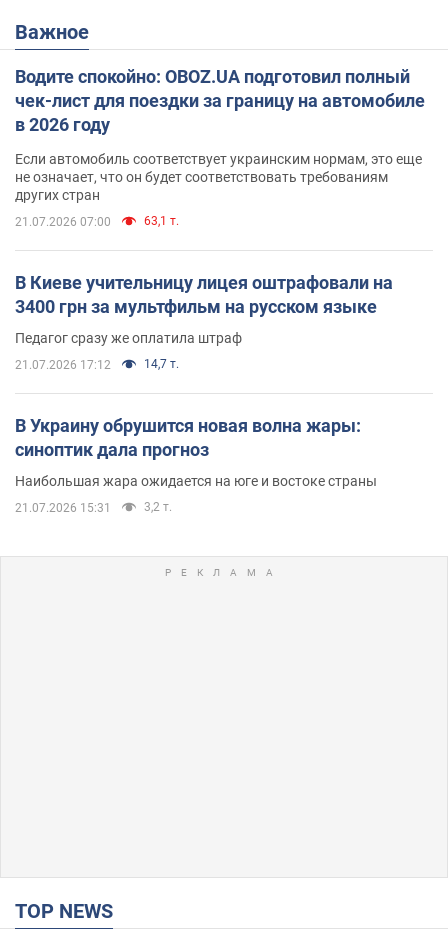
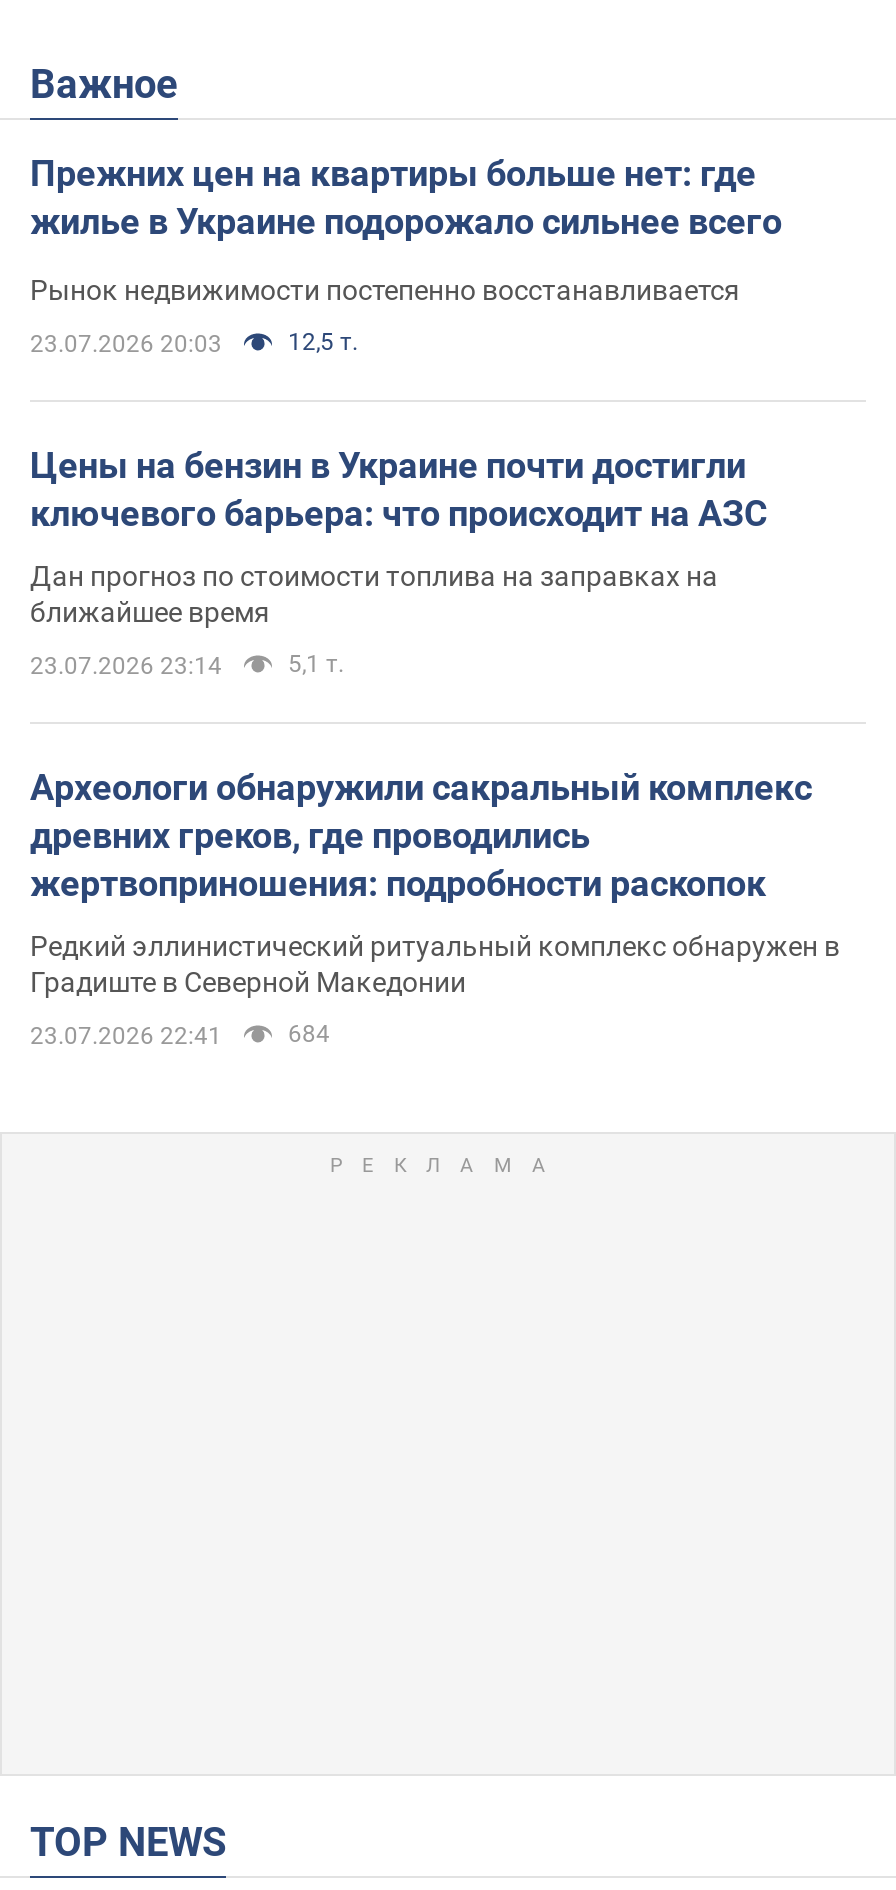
- Водите спокойно: OBOZ.UA подготовил полный
- чек-лист для поездки за границу на автомобиле
- в 2026 году
+ Прежних цен на квартиры больше нет: где
+ жилье в Украине подорожало сильнее всего

- Если автомобиль соответствует украинским нормам, это еще
- не означает, что он будет соответствовать требованиям
- других стран
+ Рынок недвижимости постепенно восстанавливается

- 21.07.2026 07:00
- 63,1 т.
+ 23.07.2026 20:03
+ 12,5 т.

- В Киеве учительницу лицея оштрафовали на
- 3400 грн за мультфильм на русском языке
+ Цены на бензин в Украине почти достигли
+ ключевого барьера: что происходит на АЗС

- Педагог сразу же оплатила штраф
+ Дан прогноз по стоимости топлива на заправках на
+ ближайшее время

- 21.07.2026 17:12
- 14,7 т.
+ 23.07.2026 23:14
+ 5,1 т.

- В Украину обрушится новая волна жары:
- синоптик дала прогноз
+ Археологи обнаружили сакральный комплекс
+ древних греков, где проводились
+ жертвоприношения: подробности раскопок

- Наибольшая жара ожидается на юге и востоке страны
+ Редкий эллинистический ритуальный комплекс обнаружен в
+ Градиште в Северной Македонии

- 21.07.2026 15:31
- 3,2 т.
+ 23.07.2026 22:41
+ 684
